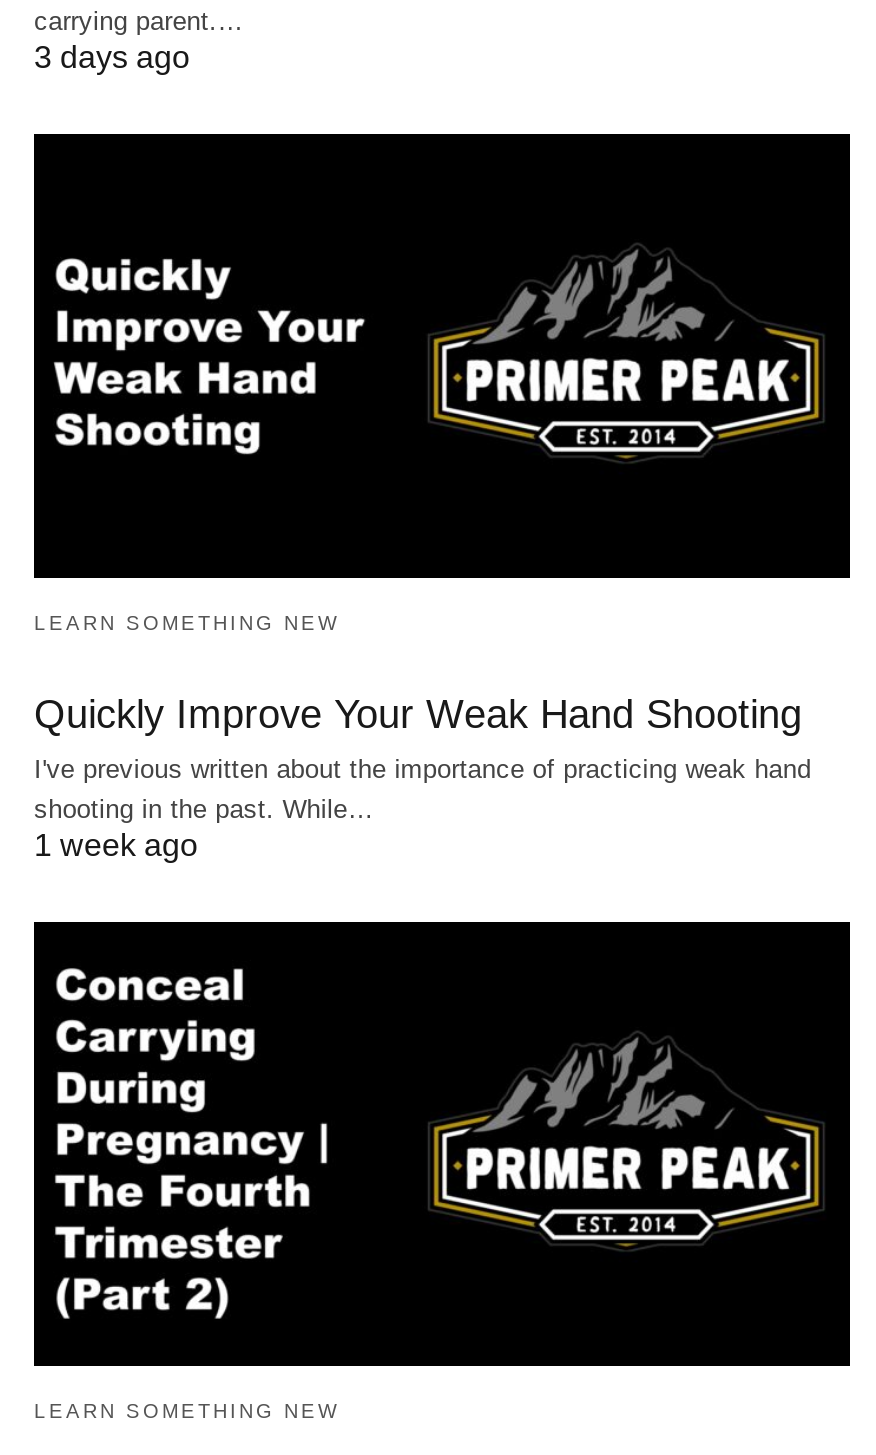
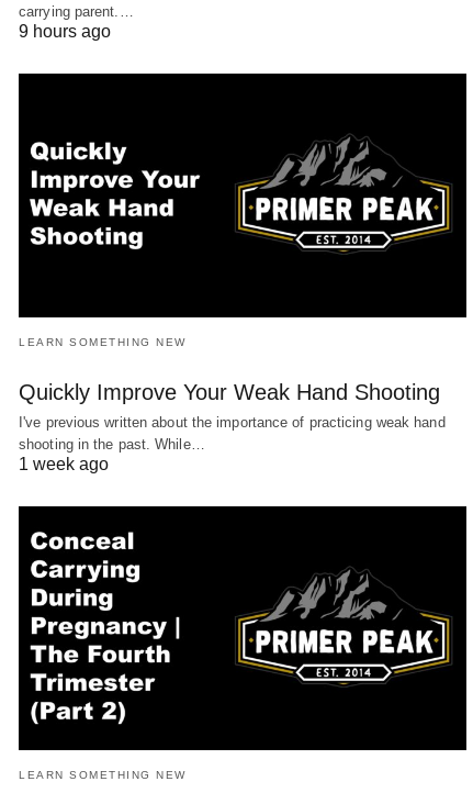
- 3 days ago
+ 9 hours ago
